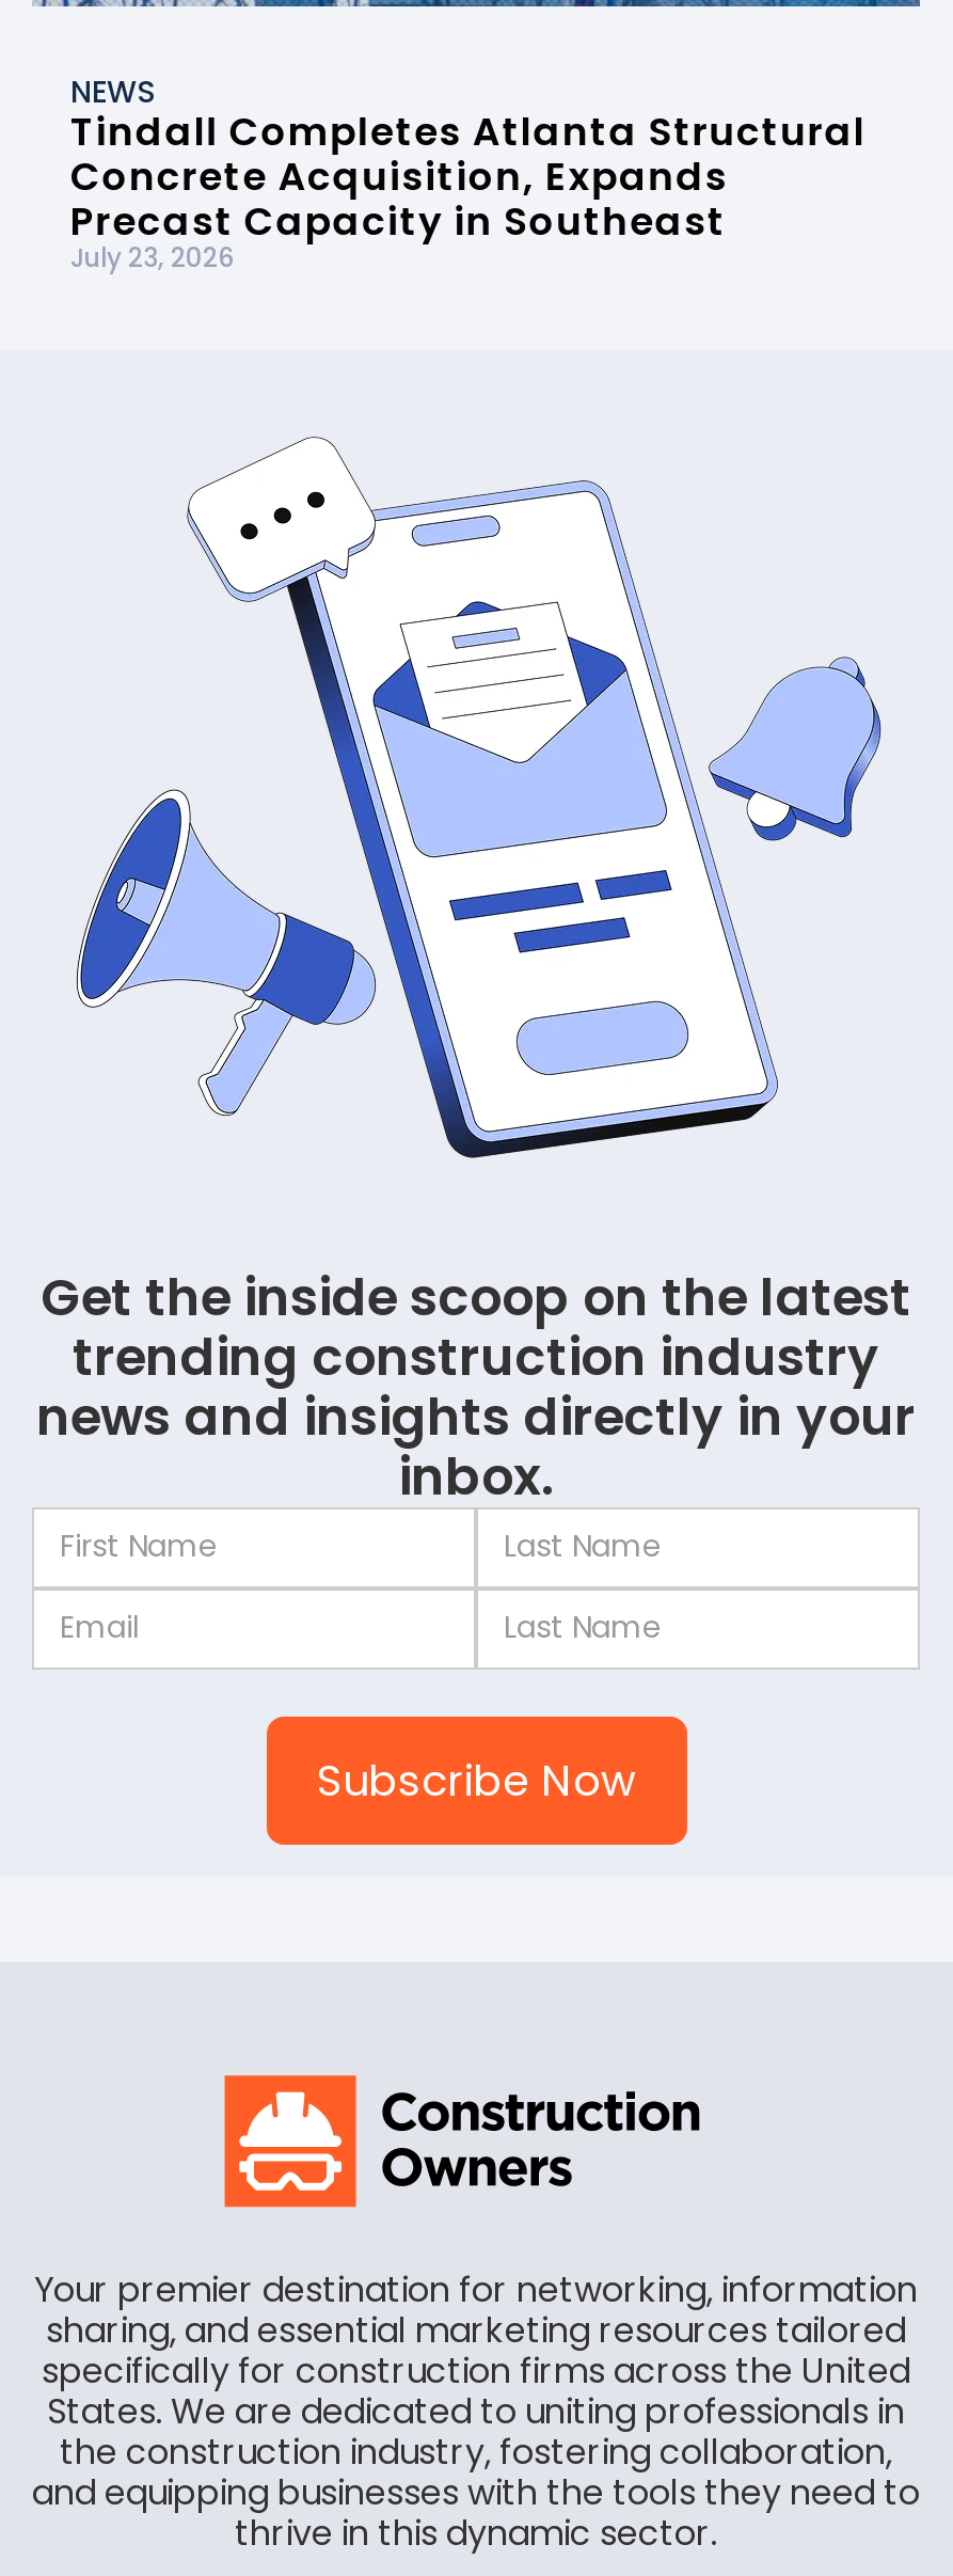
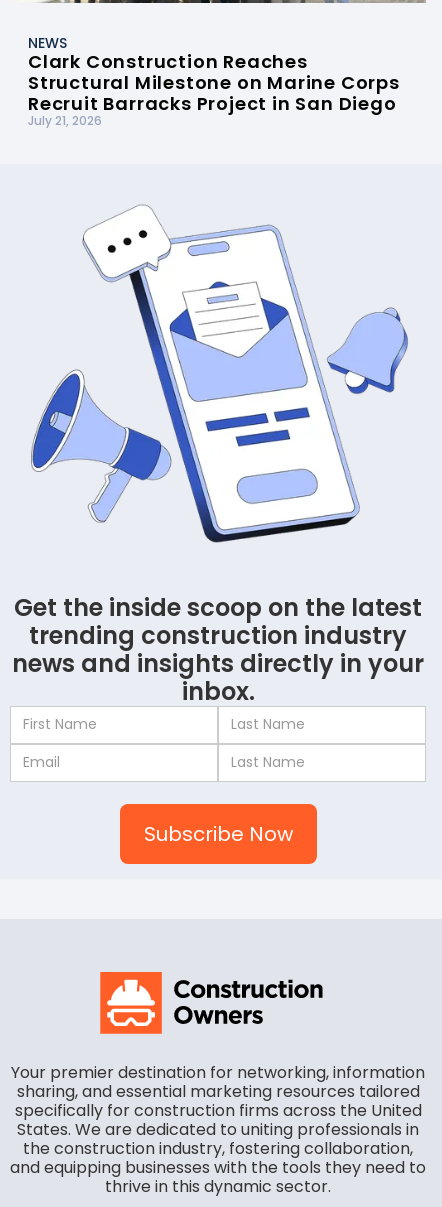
- Tindall Completes Atlanta Structural
- Concrete Acquisition, Expands
- Precast Capacity in Southeast
- July 23, 2026
+ Clark Construction Reaches
+ Structural Milestone on Marine Corps
+ Recruit Barracks Project in San Diego
+ July 21, 2026
